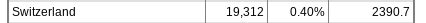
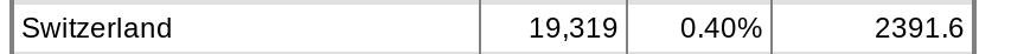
- 19,312 0.40%
+ 19,319 0.40%

- 2390.7
+ 2391.6
